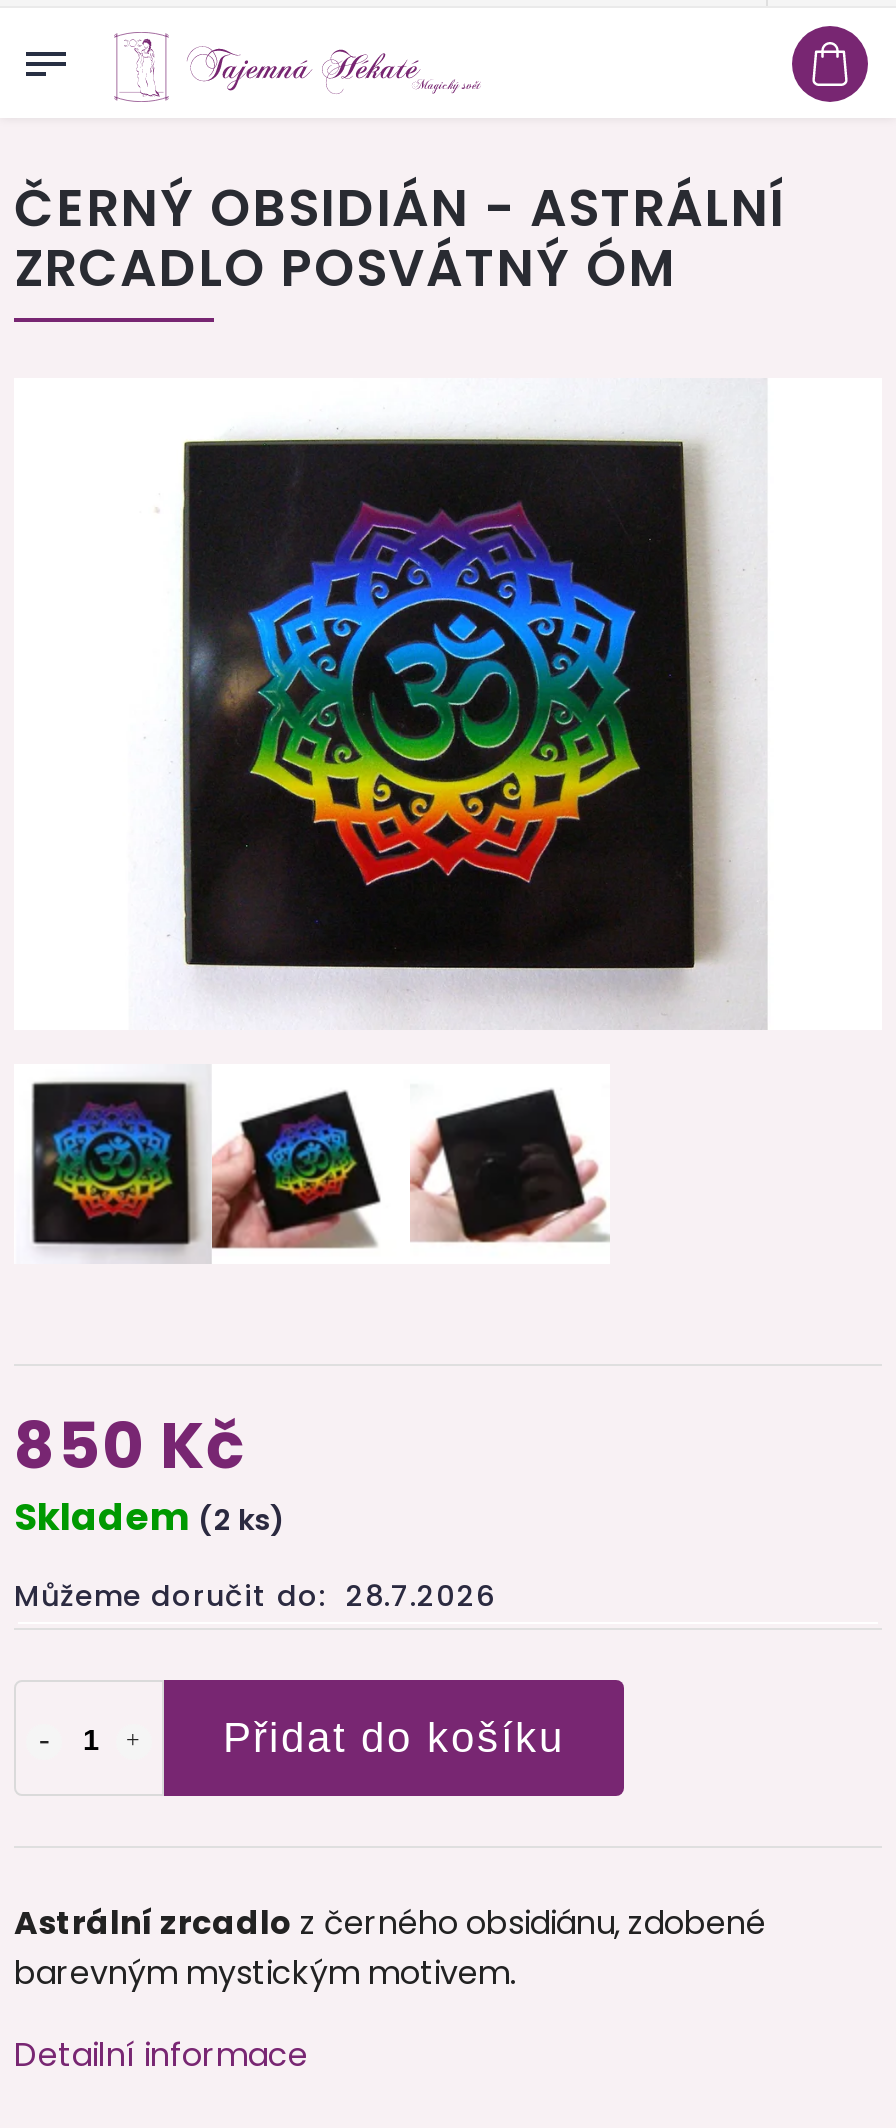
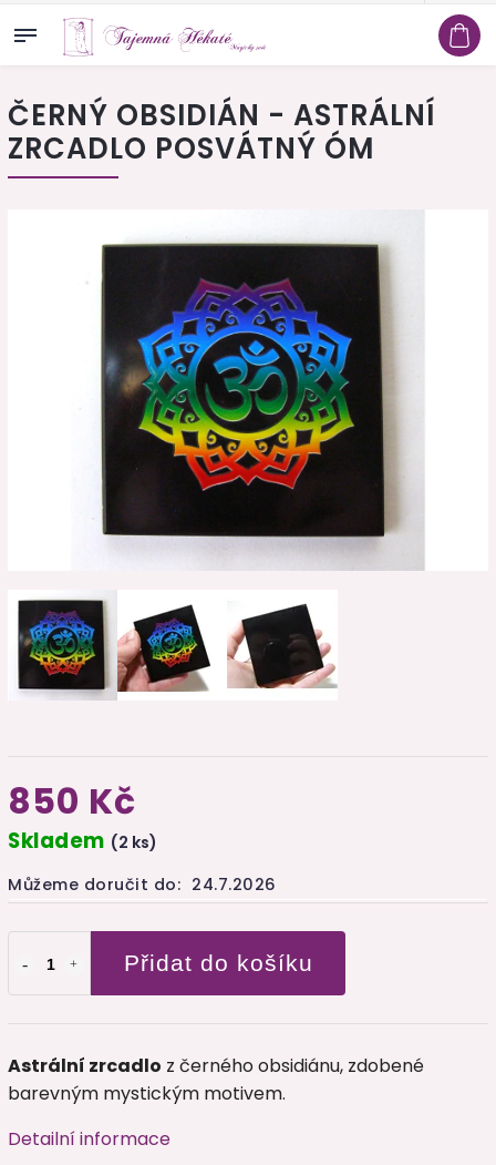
- Můžeme doručit do: 28.7.2026
+ Můžeme doručit do: 24.7.2026
